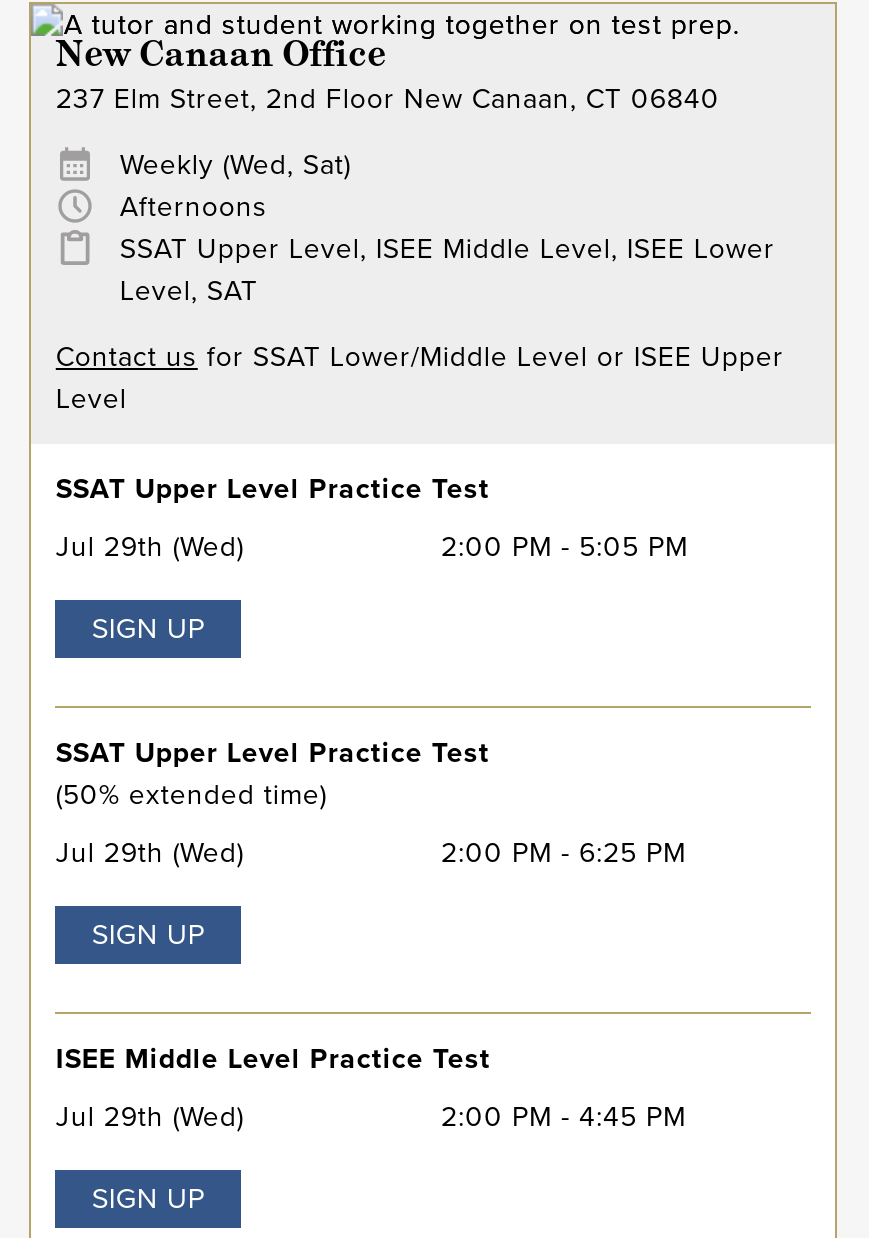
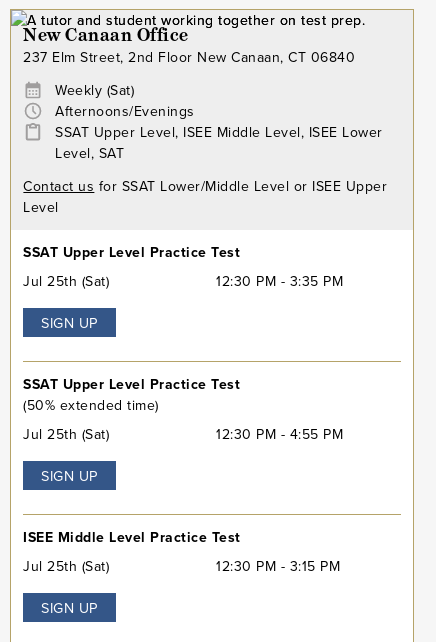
- Weekly (Wed, Sat)
- Afternoons
+ Weekly (Sat)
+ Afternoons/Evenings

- Jul 29th (Wed)
+ Jul 25th (Sat)

- 2:00 PM - 5:05 PM
+ 12:30 PM - 3:35 PM

- Jul 29th (Wed)
+ Jul 25th (Sat)

- 2:00 PM - 6:25 PM
+ 12:30 PM - 4:55 PM

- Jul 29th (Wed)
+ Jul 25th (Sat)

- 2:00 PM - 4:45 PM
+ 12:30 PM - 3:15 PM
